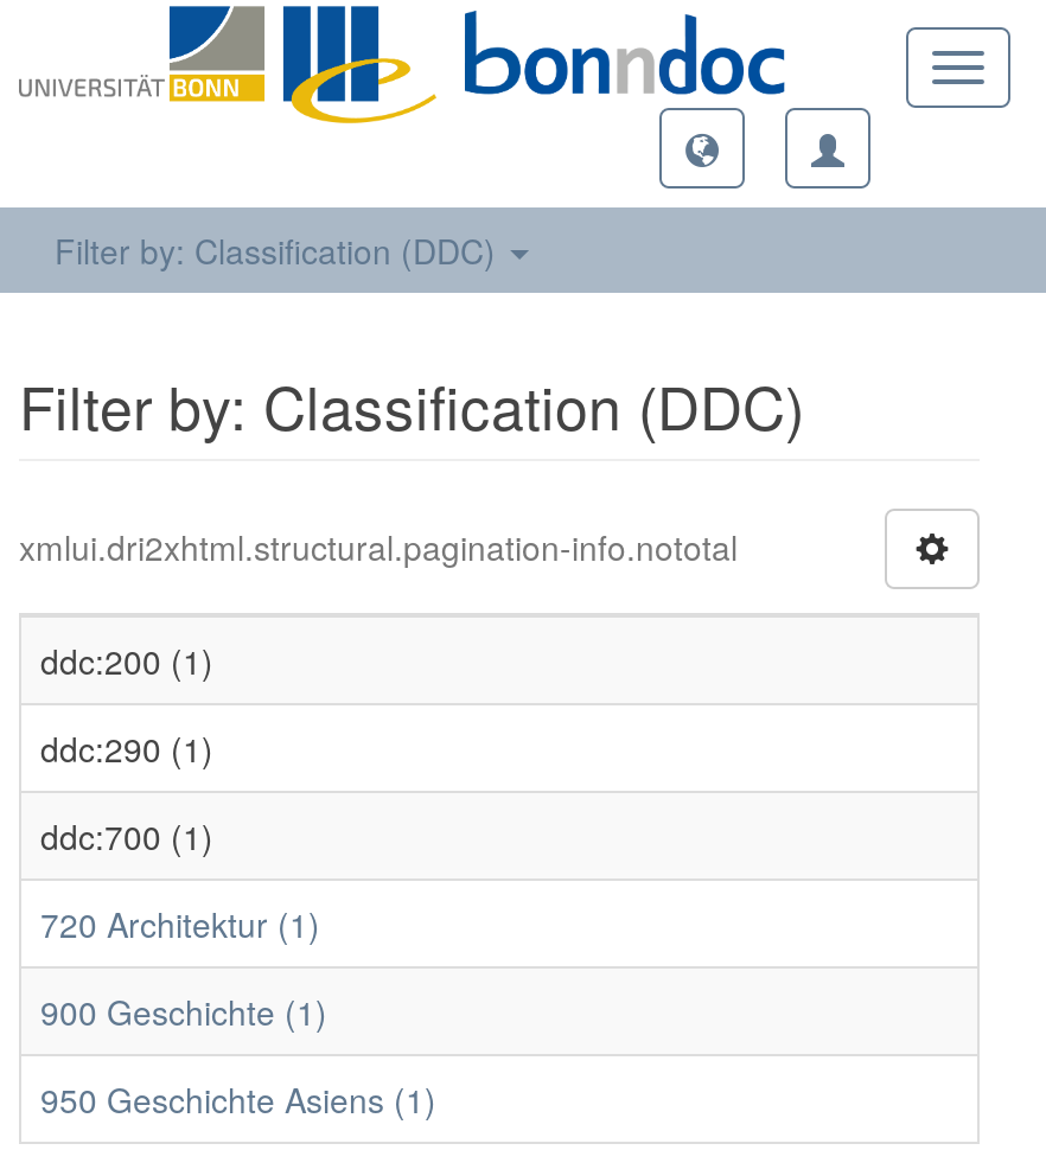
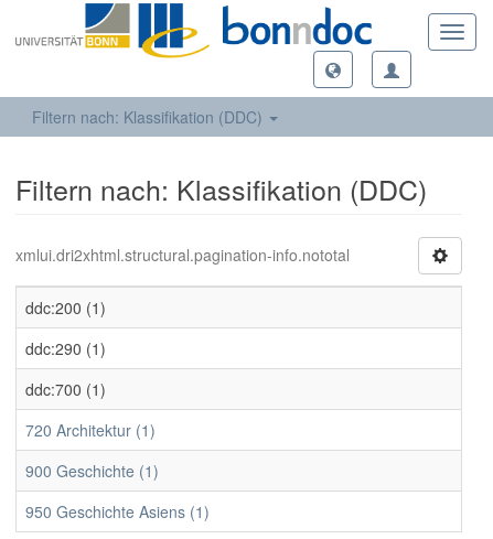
- Filter by: Classification (DDC)
+ Filtern nach: Klassifikation (DDC)

- Filter by: Classification (DDC)
+ Filtern nach: Klassifikation (DDC)
